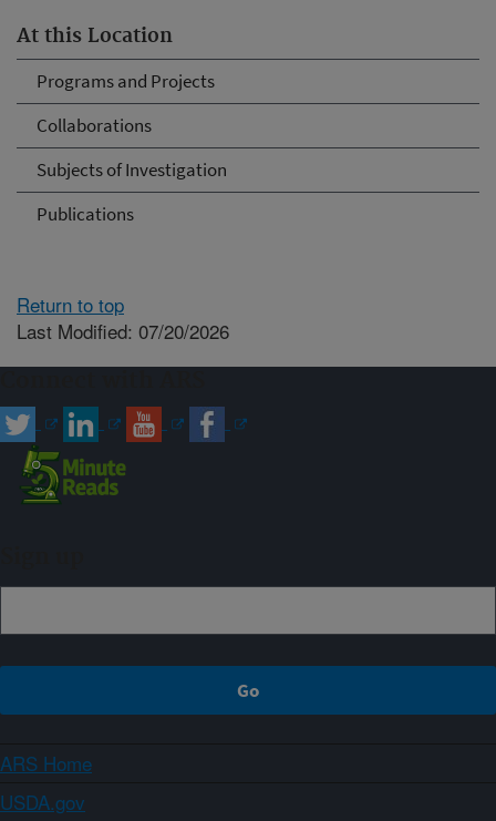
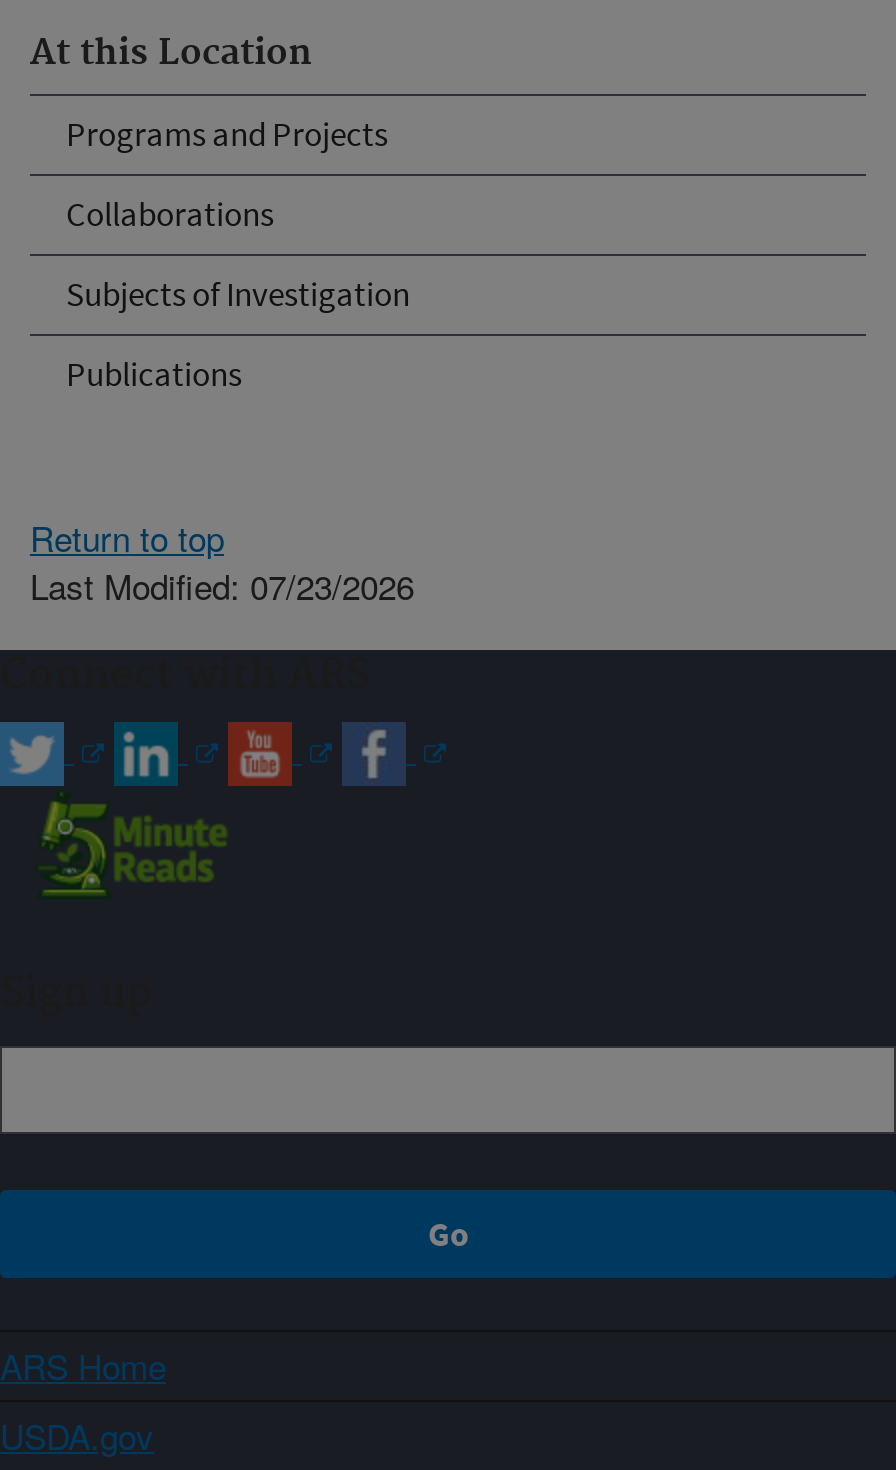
- Last Modified: 07/20/2026
+ Last Modified: 07/23/2026
